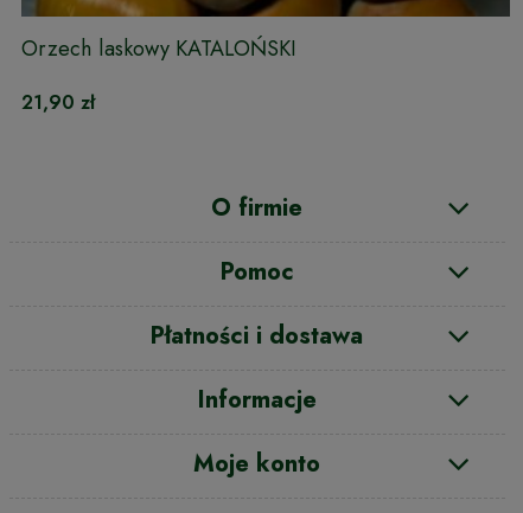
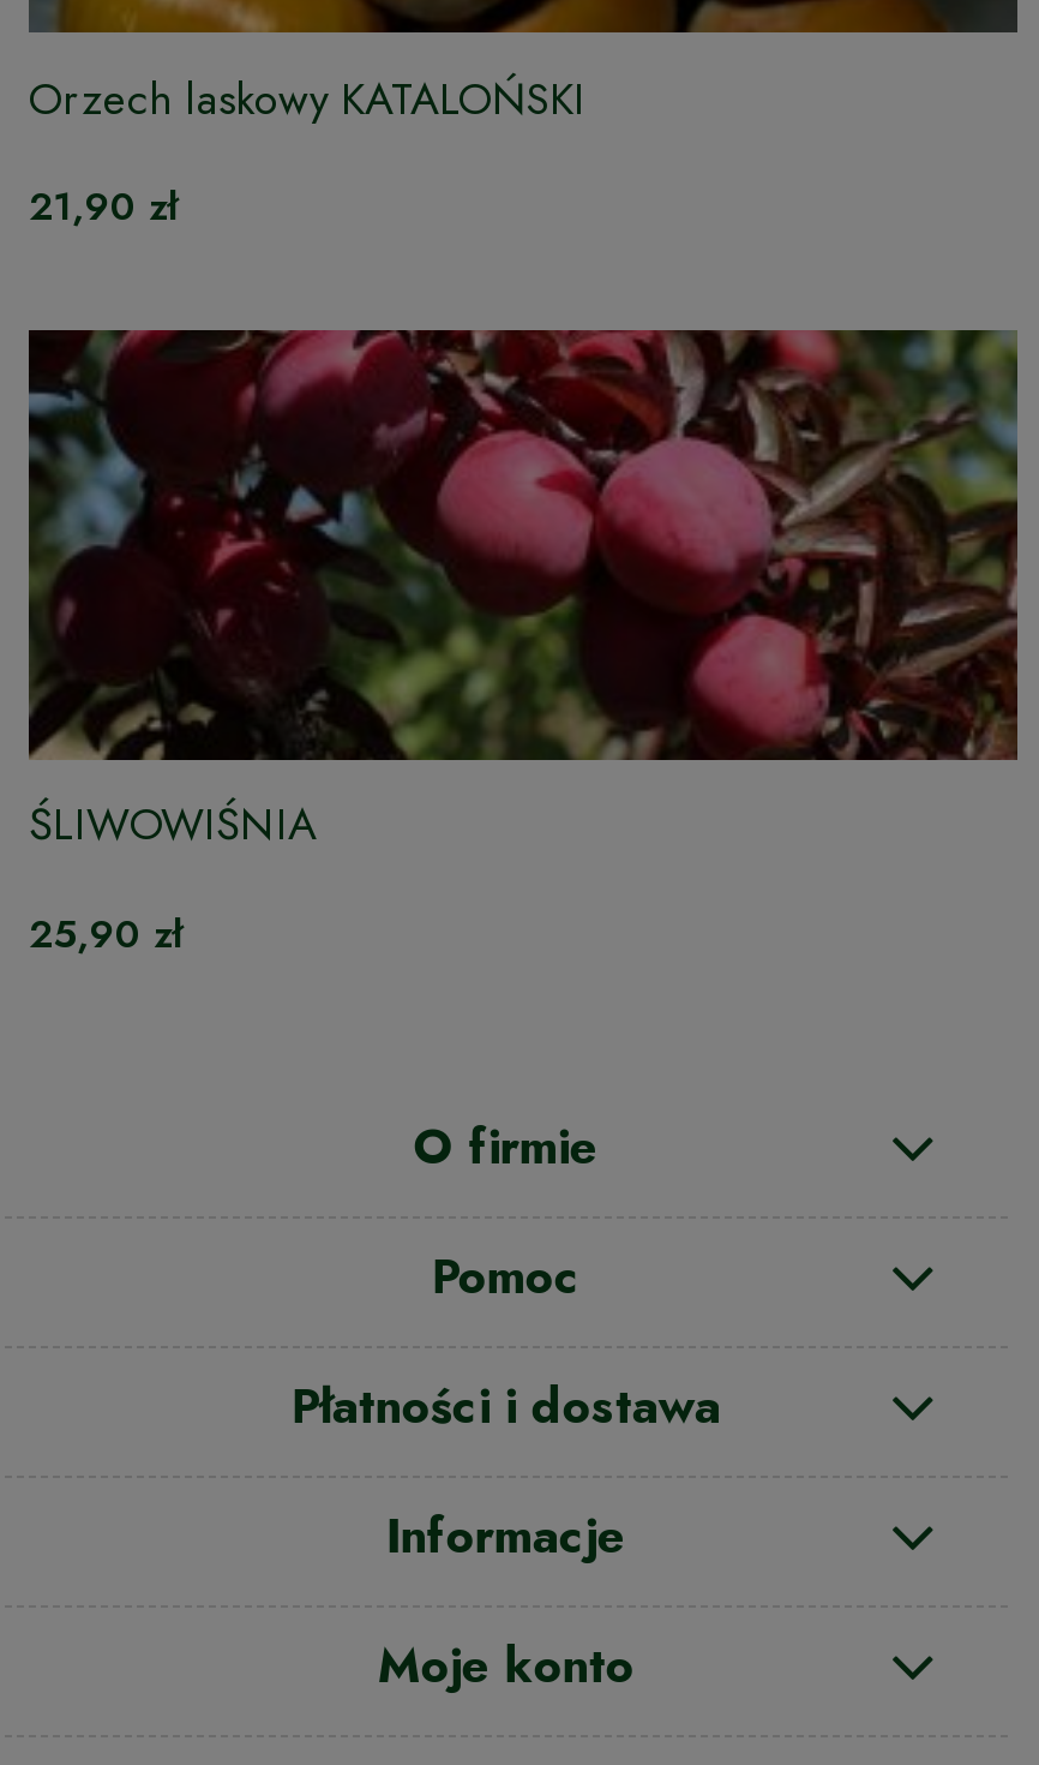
+ [image]
+ ŚLIWOWIŚNIA
+ 25,90 zł
